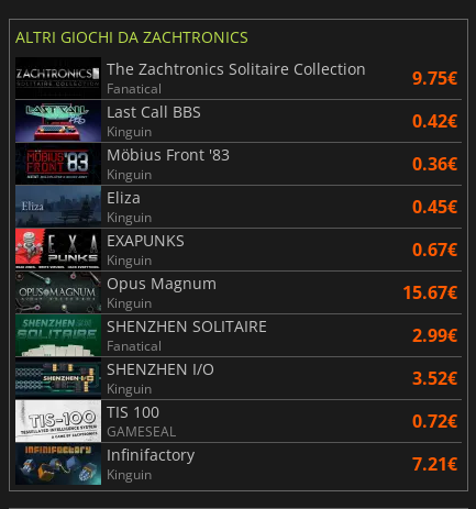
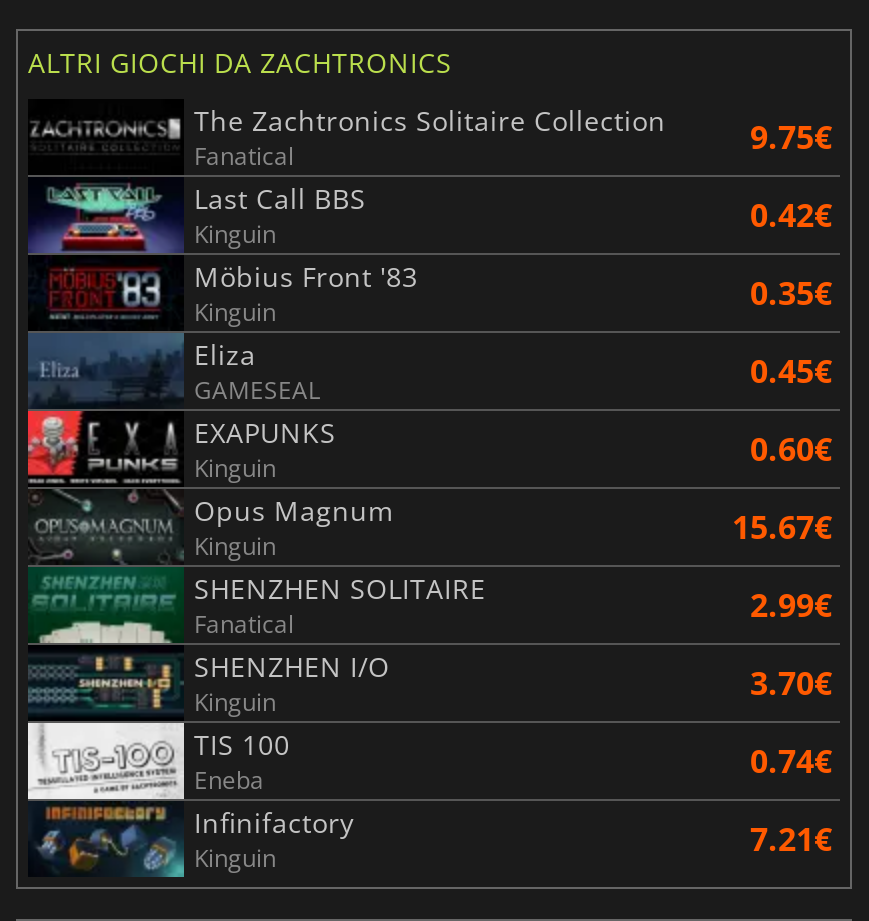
- 0.36€
+ 0.35€

- Kinguin
+ GAMESEAL

- 0.67€
+ 0.60€

- 3.52€
+ 3.70€

- GAMESEAL
- 0.72€
+ Eneba
+ 0.74€
